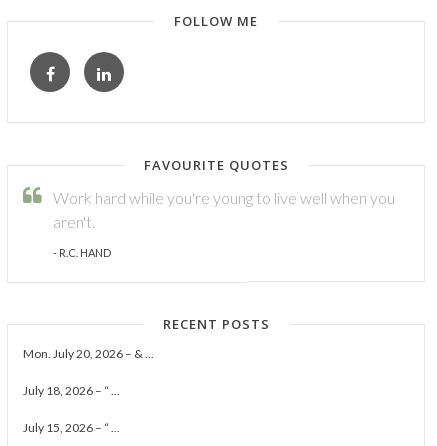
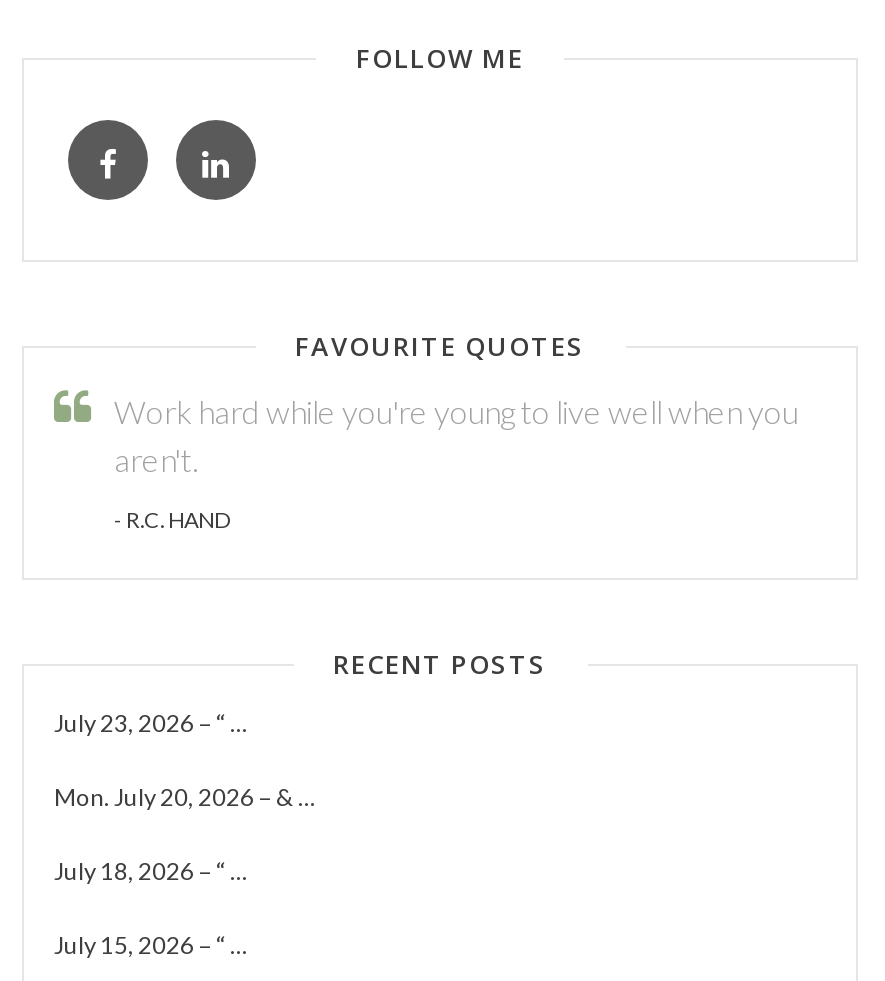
+ July 23, 2026 – “ ...
